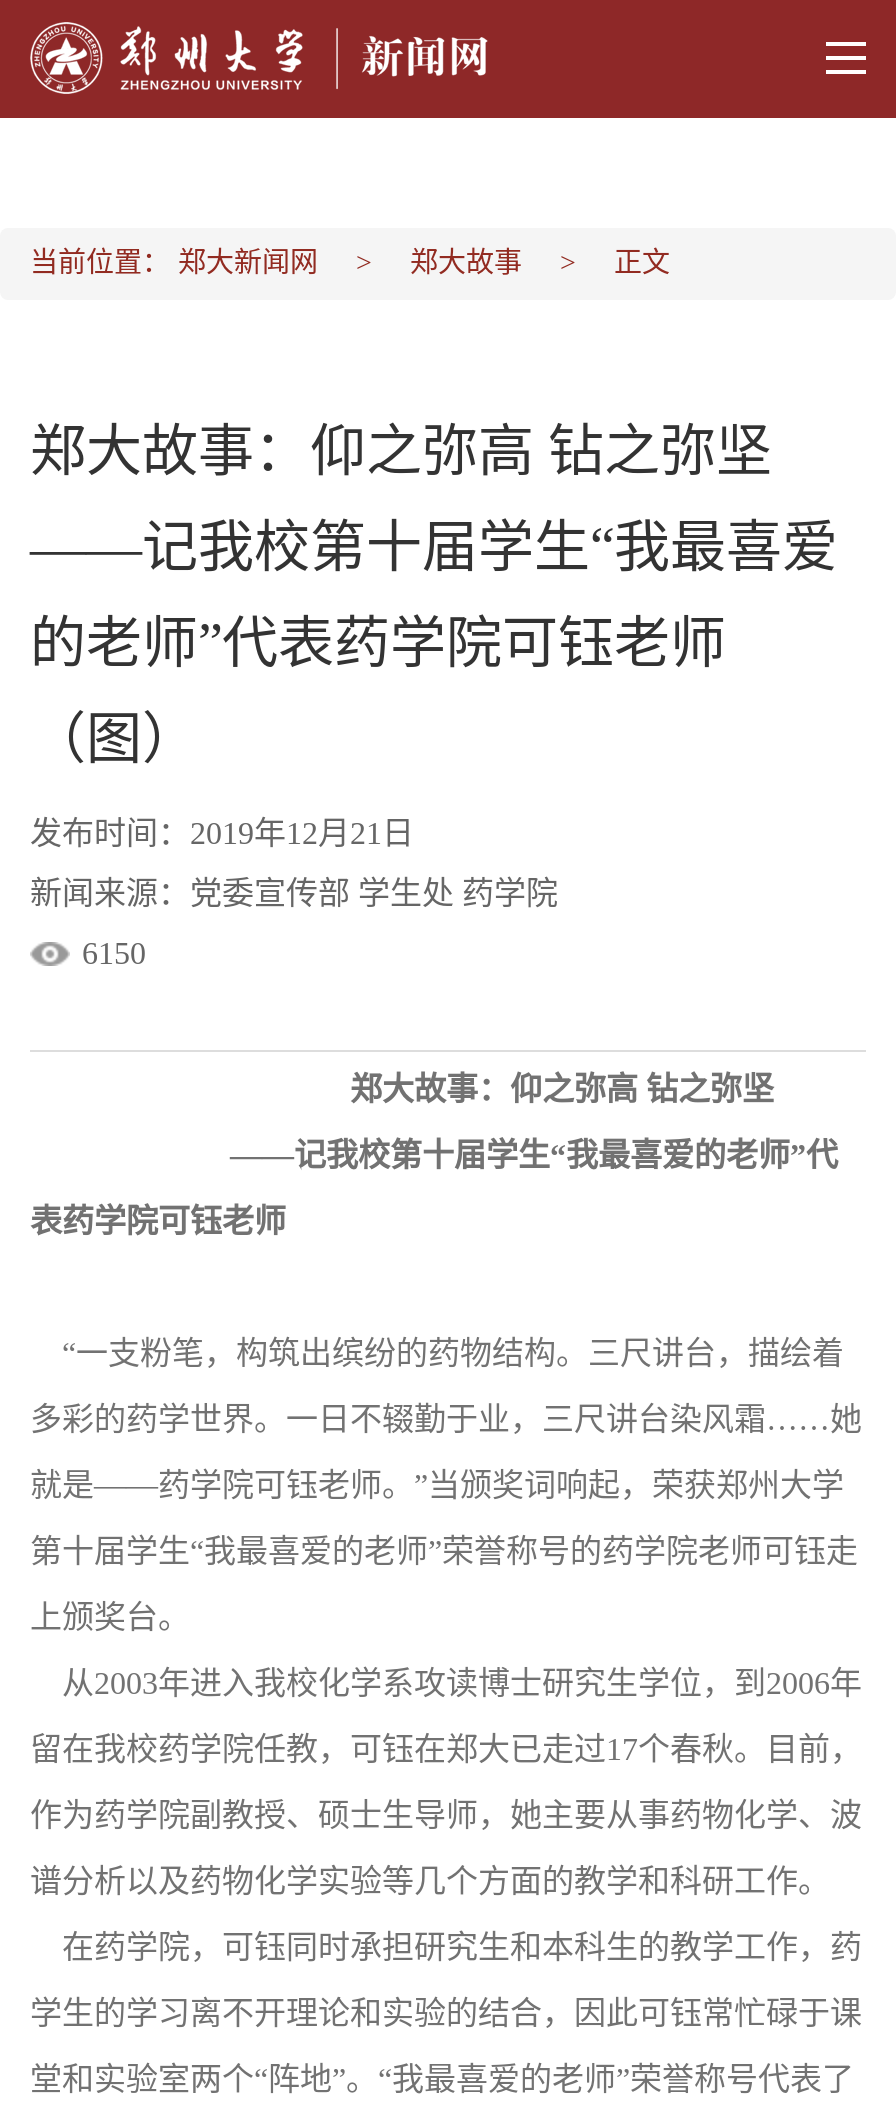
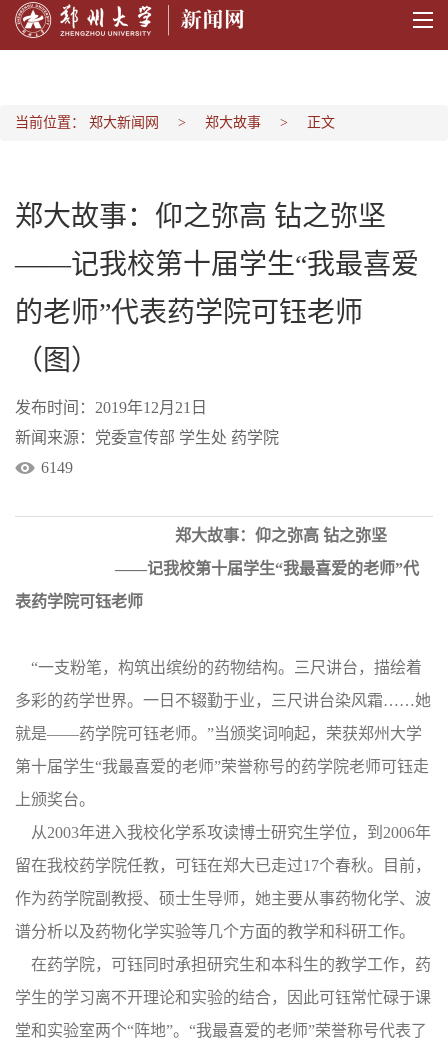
- 6150
+ 6149
